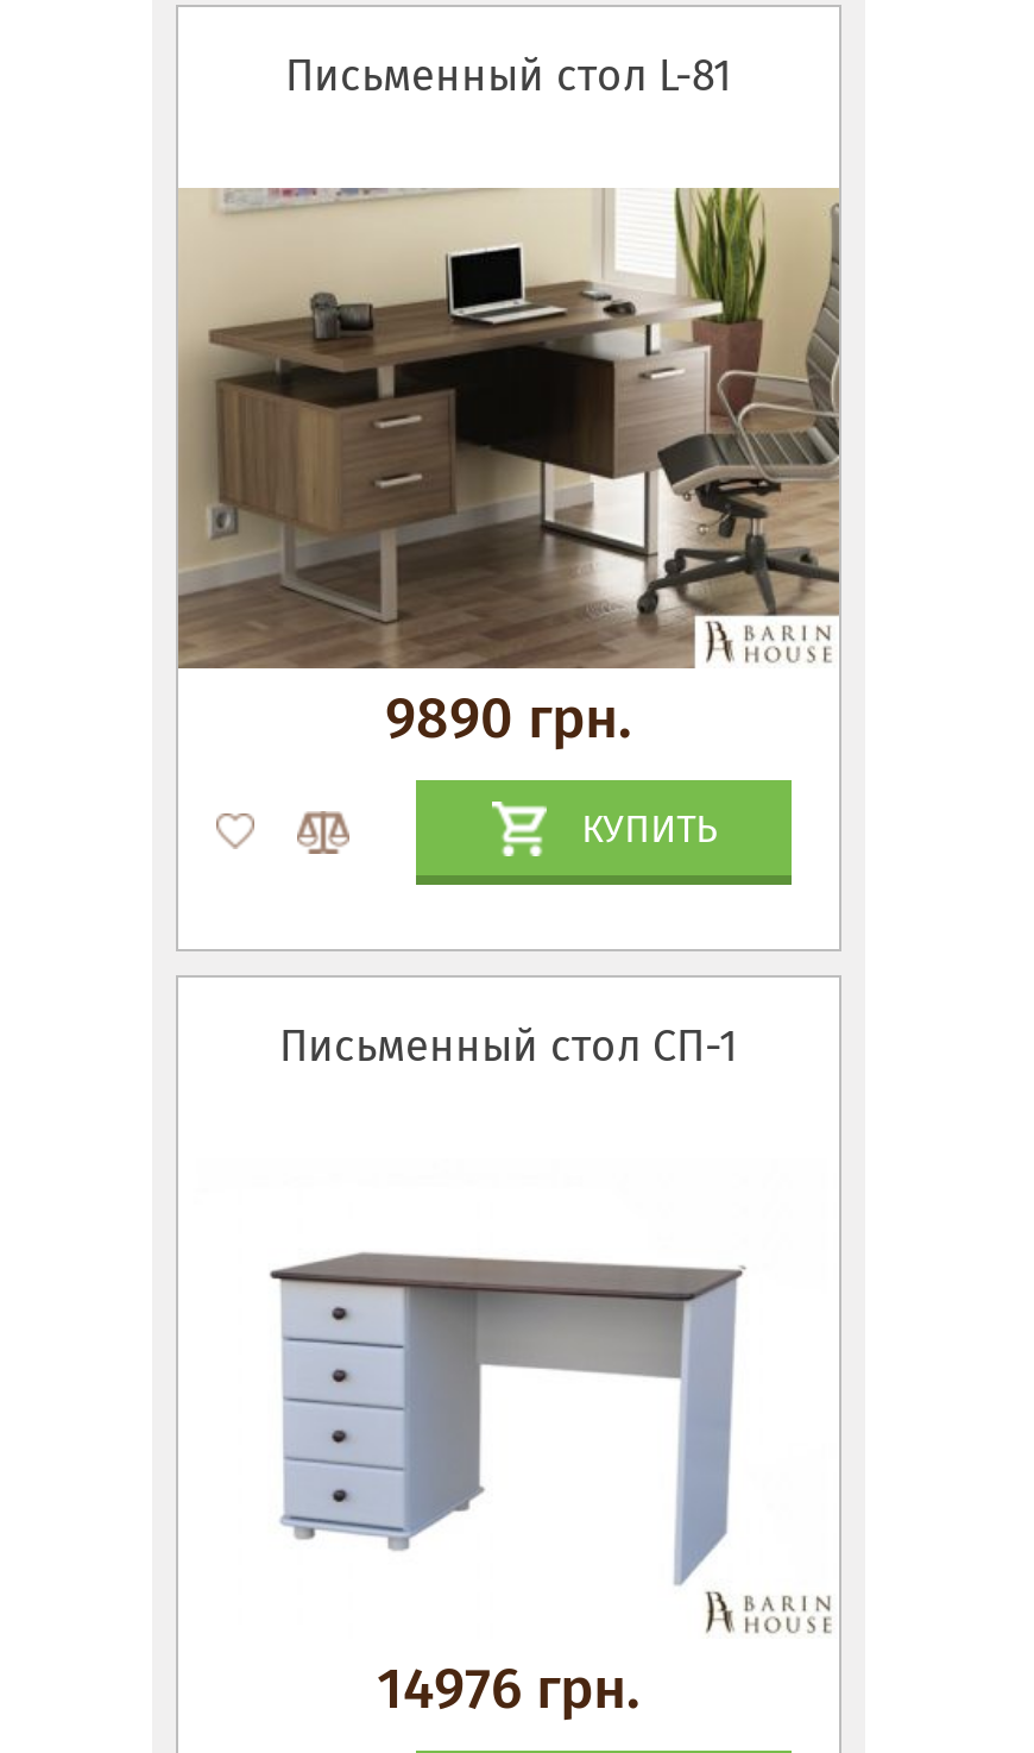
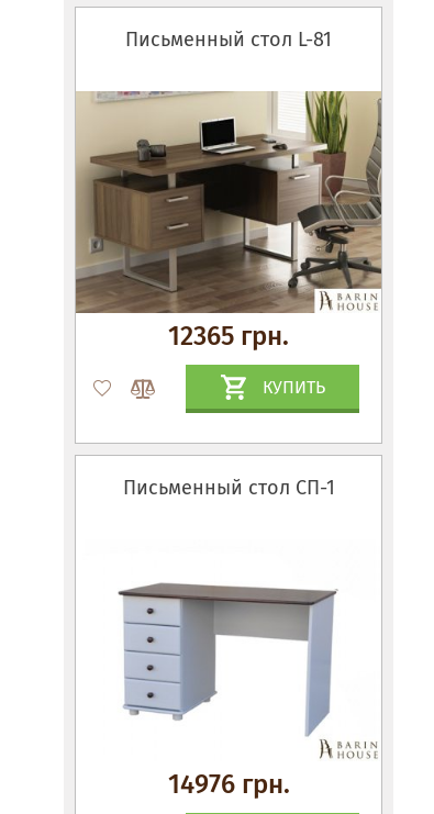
- 9890 грн.
+ 12365 грн.
